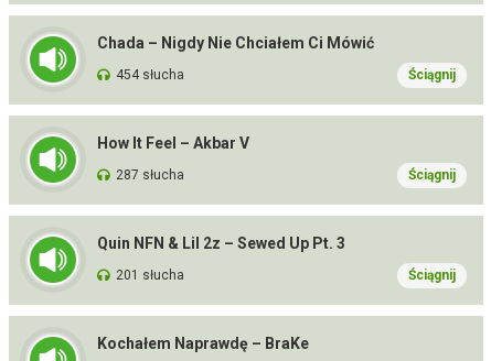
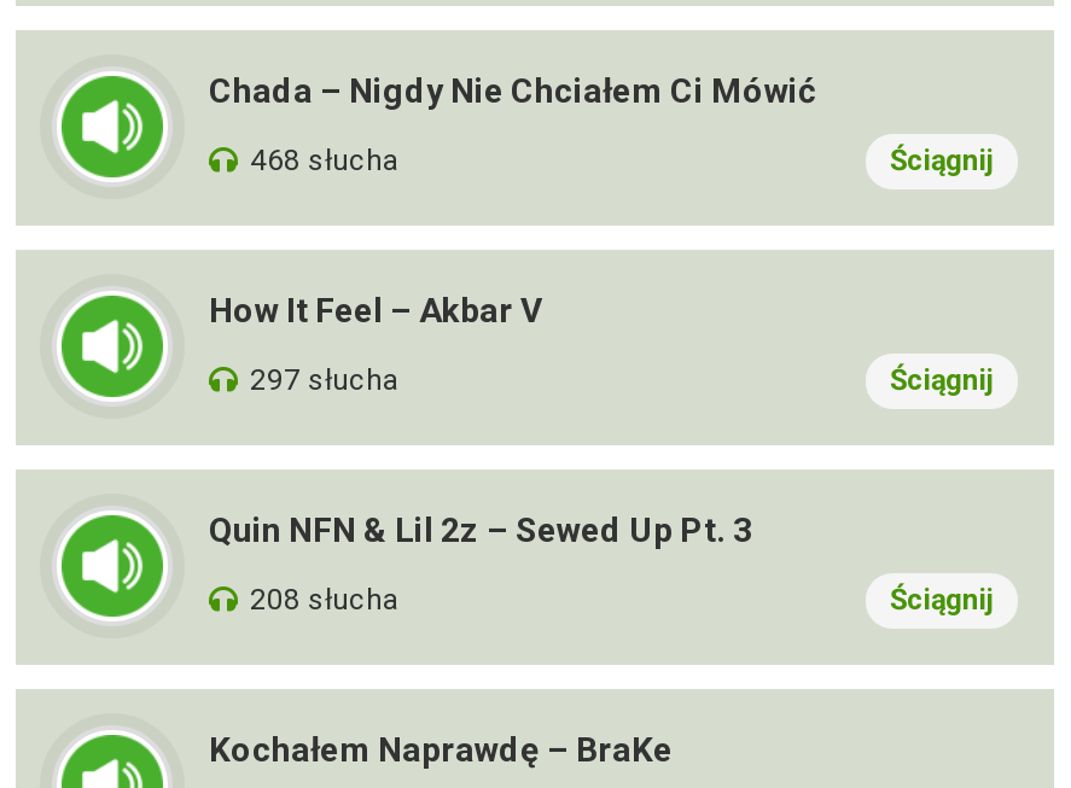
- 454 słucha
+ 468 słucha

- 287 słucha
+ 297 słucha

- 201 słucha
+ 208 słucha
